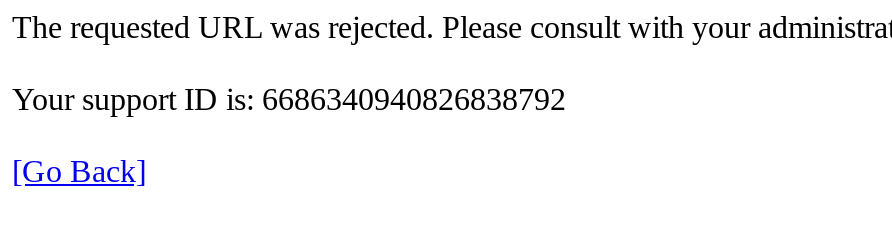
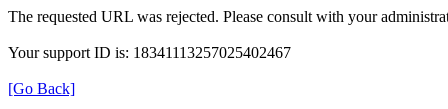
- Your support ID is: 6686340940826838792
+ Your support ID is: 18341113257025402467
